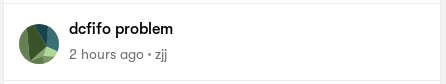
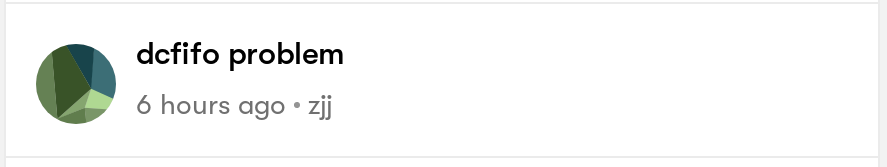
- 2 hours ago
+ 6 hours ago
